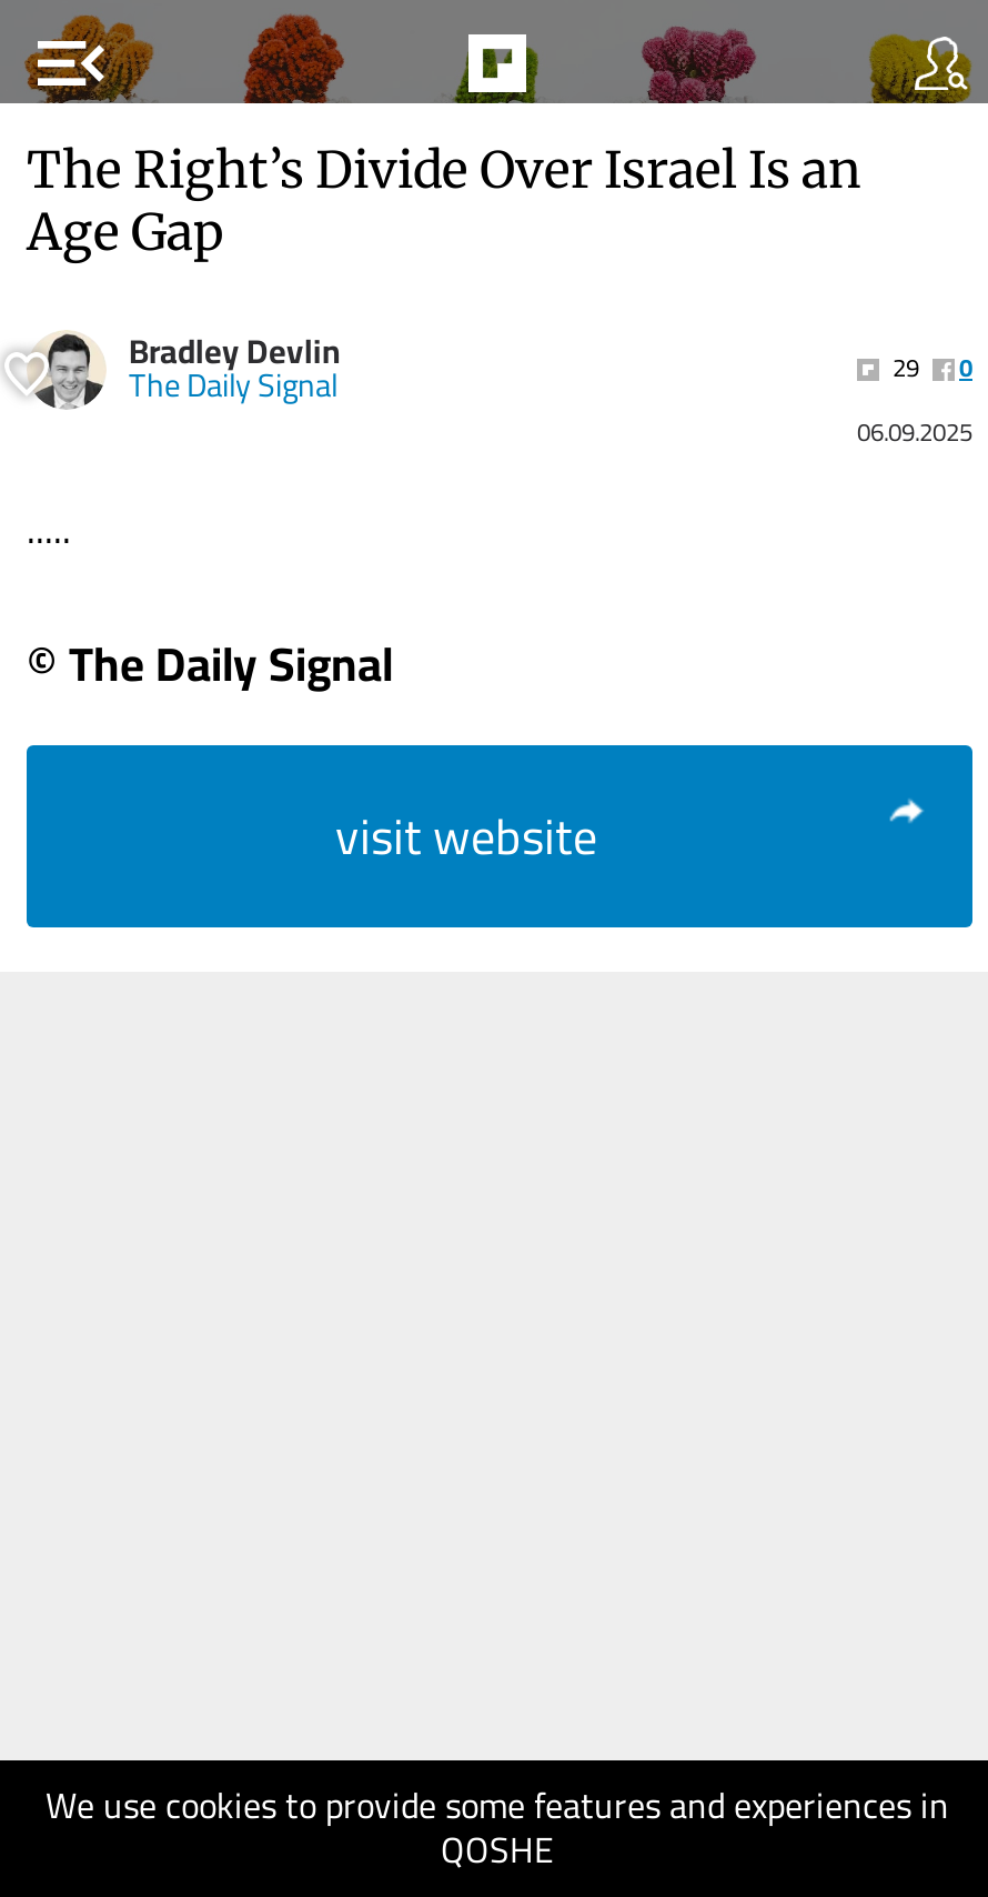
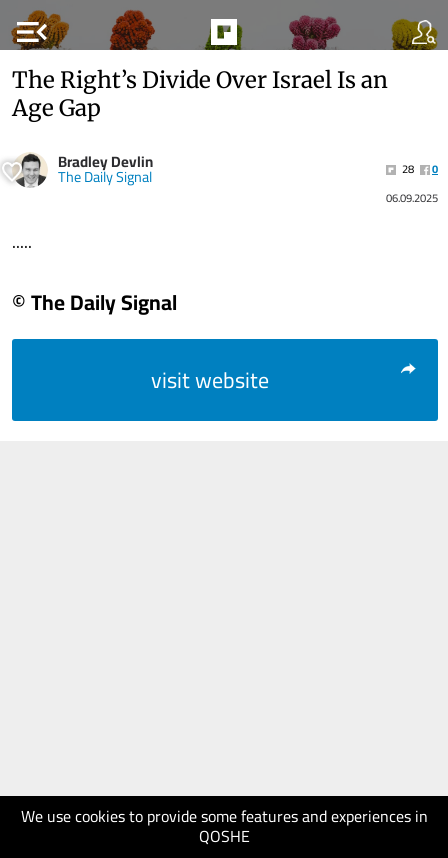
- 29 0
+ 28 0
